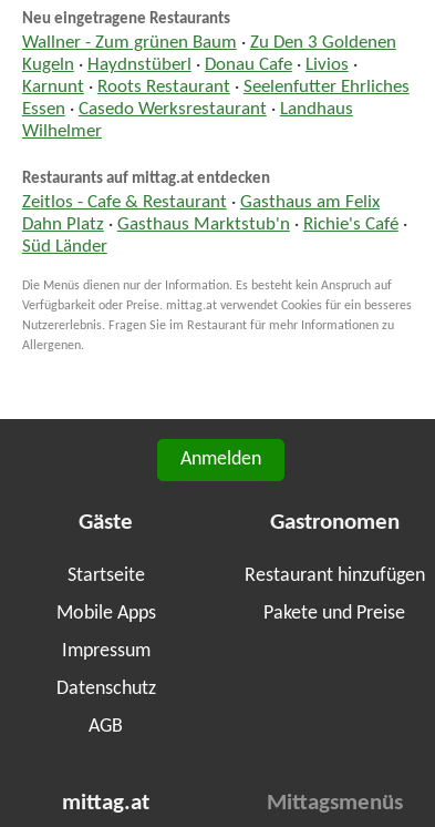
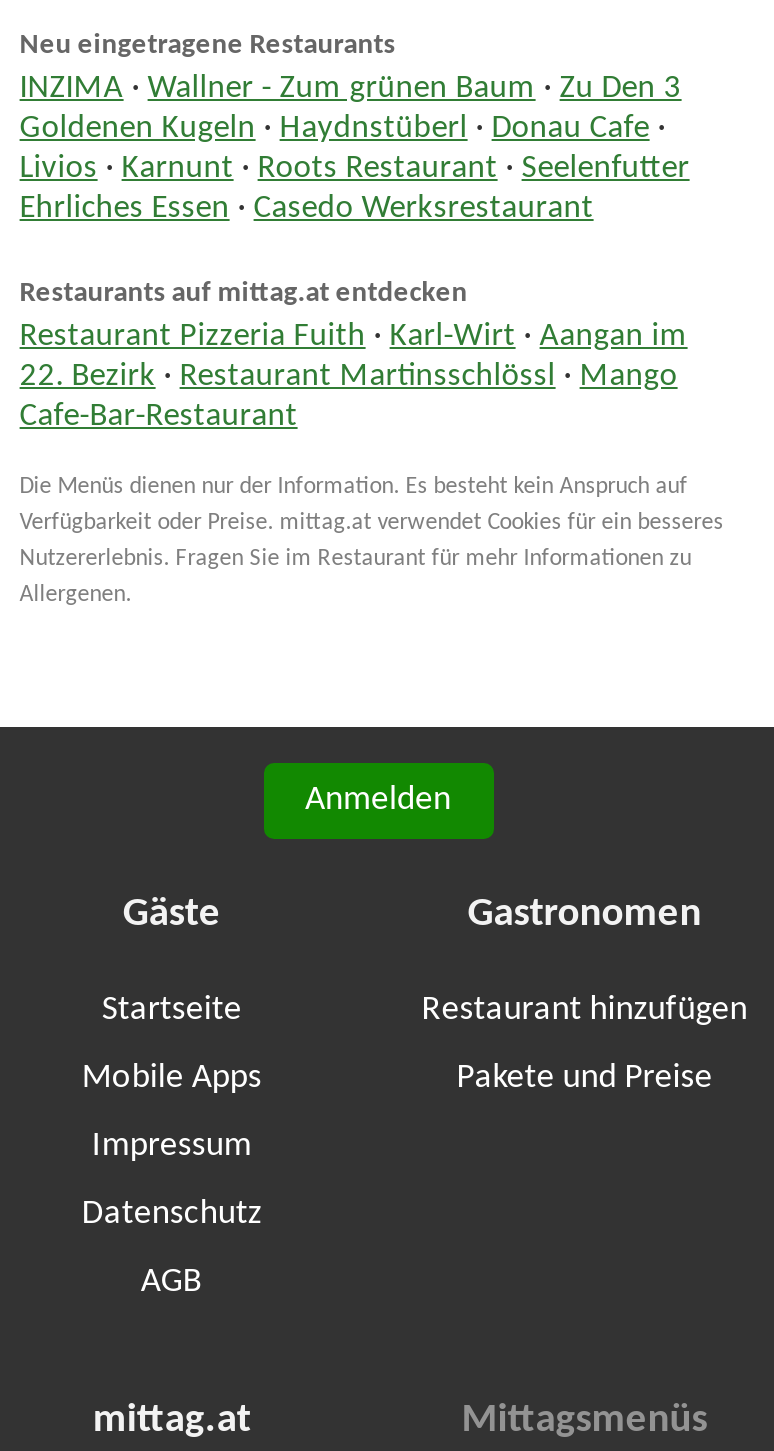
- Wallner - Zum grünen Baum · Zu Den 3 Goldenen
- Kugeln · Haydnstüberl · Donau Cafe · Livios ·
- Karnunt · Roots Restaurant · Seelenfutter Ehrliches
- Essen · Casedo Werksrestaurant · Landhaus
- Wilhelmer
+ INZIMA · Wallner - Zum grünen Baum · Zu Den 3
+ Goldenen Kugeln · Haydnstüberl · Donau Cafe ·
+ Livios · Karnunt · Roots Restaurant · Seelenfutter
+ Ehrliches Essen · Casedo Werksrestaurant

- Zeitlos - Cafe & Restaurant · Gasthaus am Felix
- Dahn Platz · Gasthaus Marktstub'n · Richie's Café ·
- Süd Länder
+ Restaurant Pizzeria Fuith · Karl-Wirt · Aangan im
+ 22. Bezirk · Restaurant Martinsschlössl · Mango
+ Cafe-Bar-Restaurant
